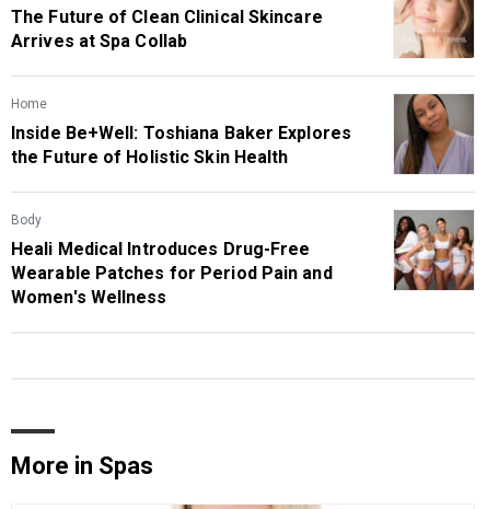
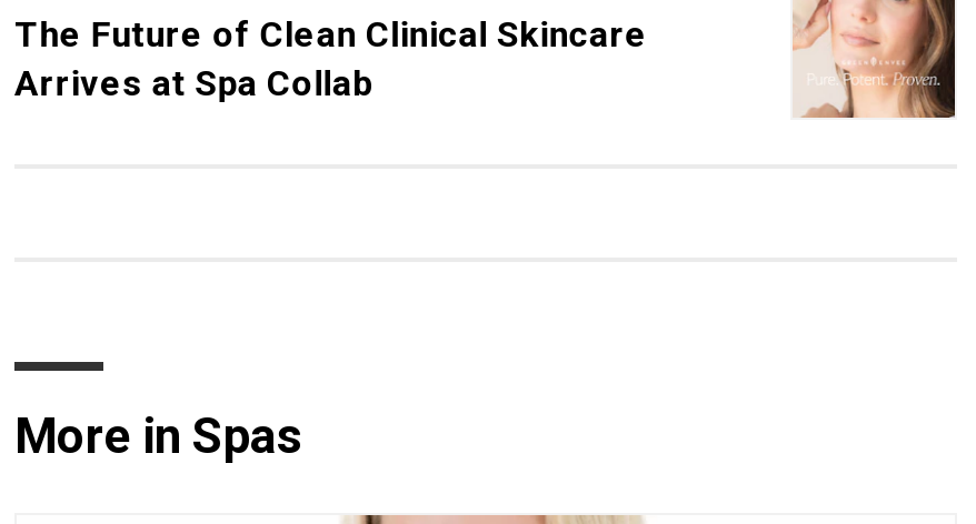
- [image]
- Home
- Inside Be+Well: Toshiana Baker Explores
- the Future of Holistic Skin Health
- Body
- Heali Medical Introduces Drug-Free
- Wearable Patches for Period Pain and
- Women's Wellness

- [image]
